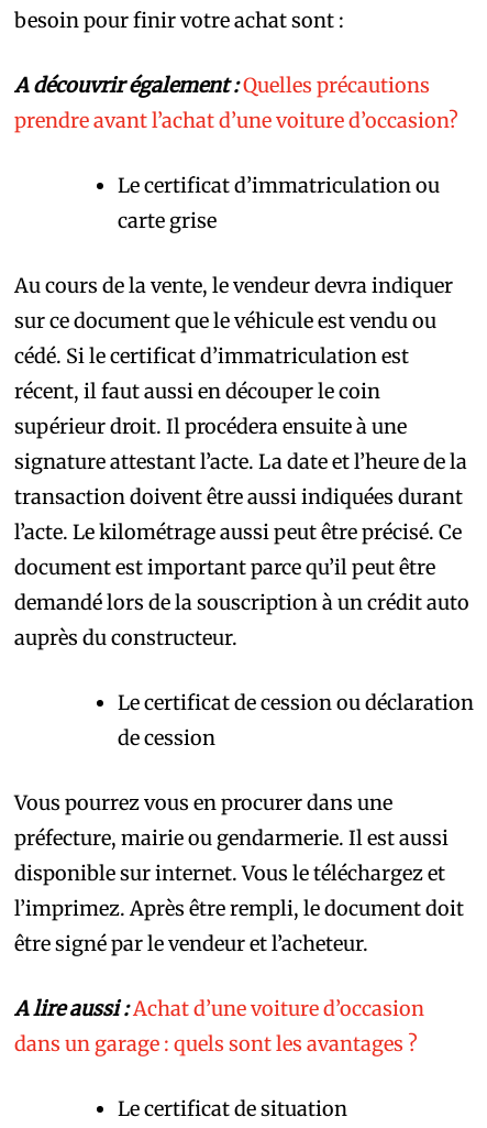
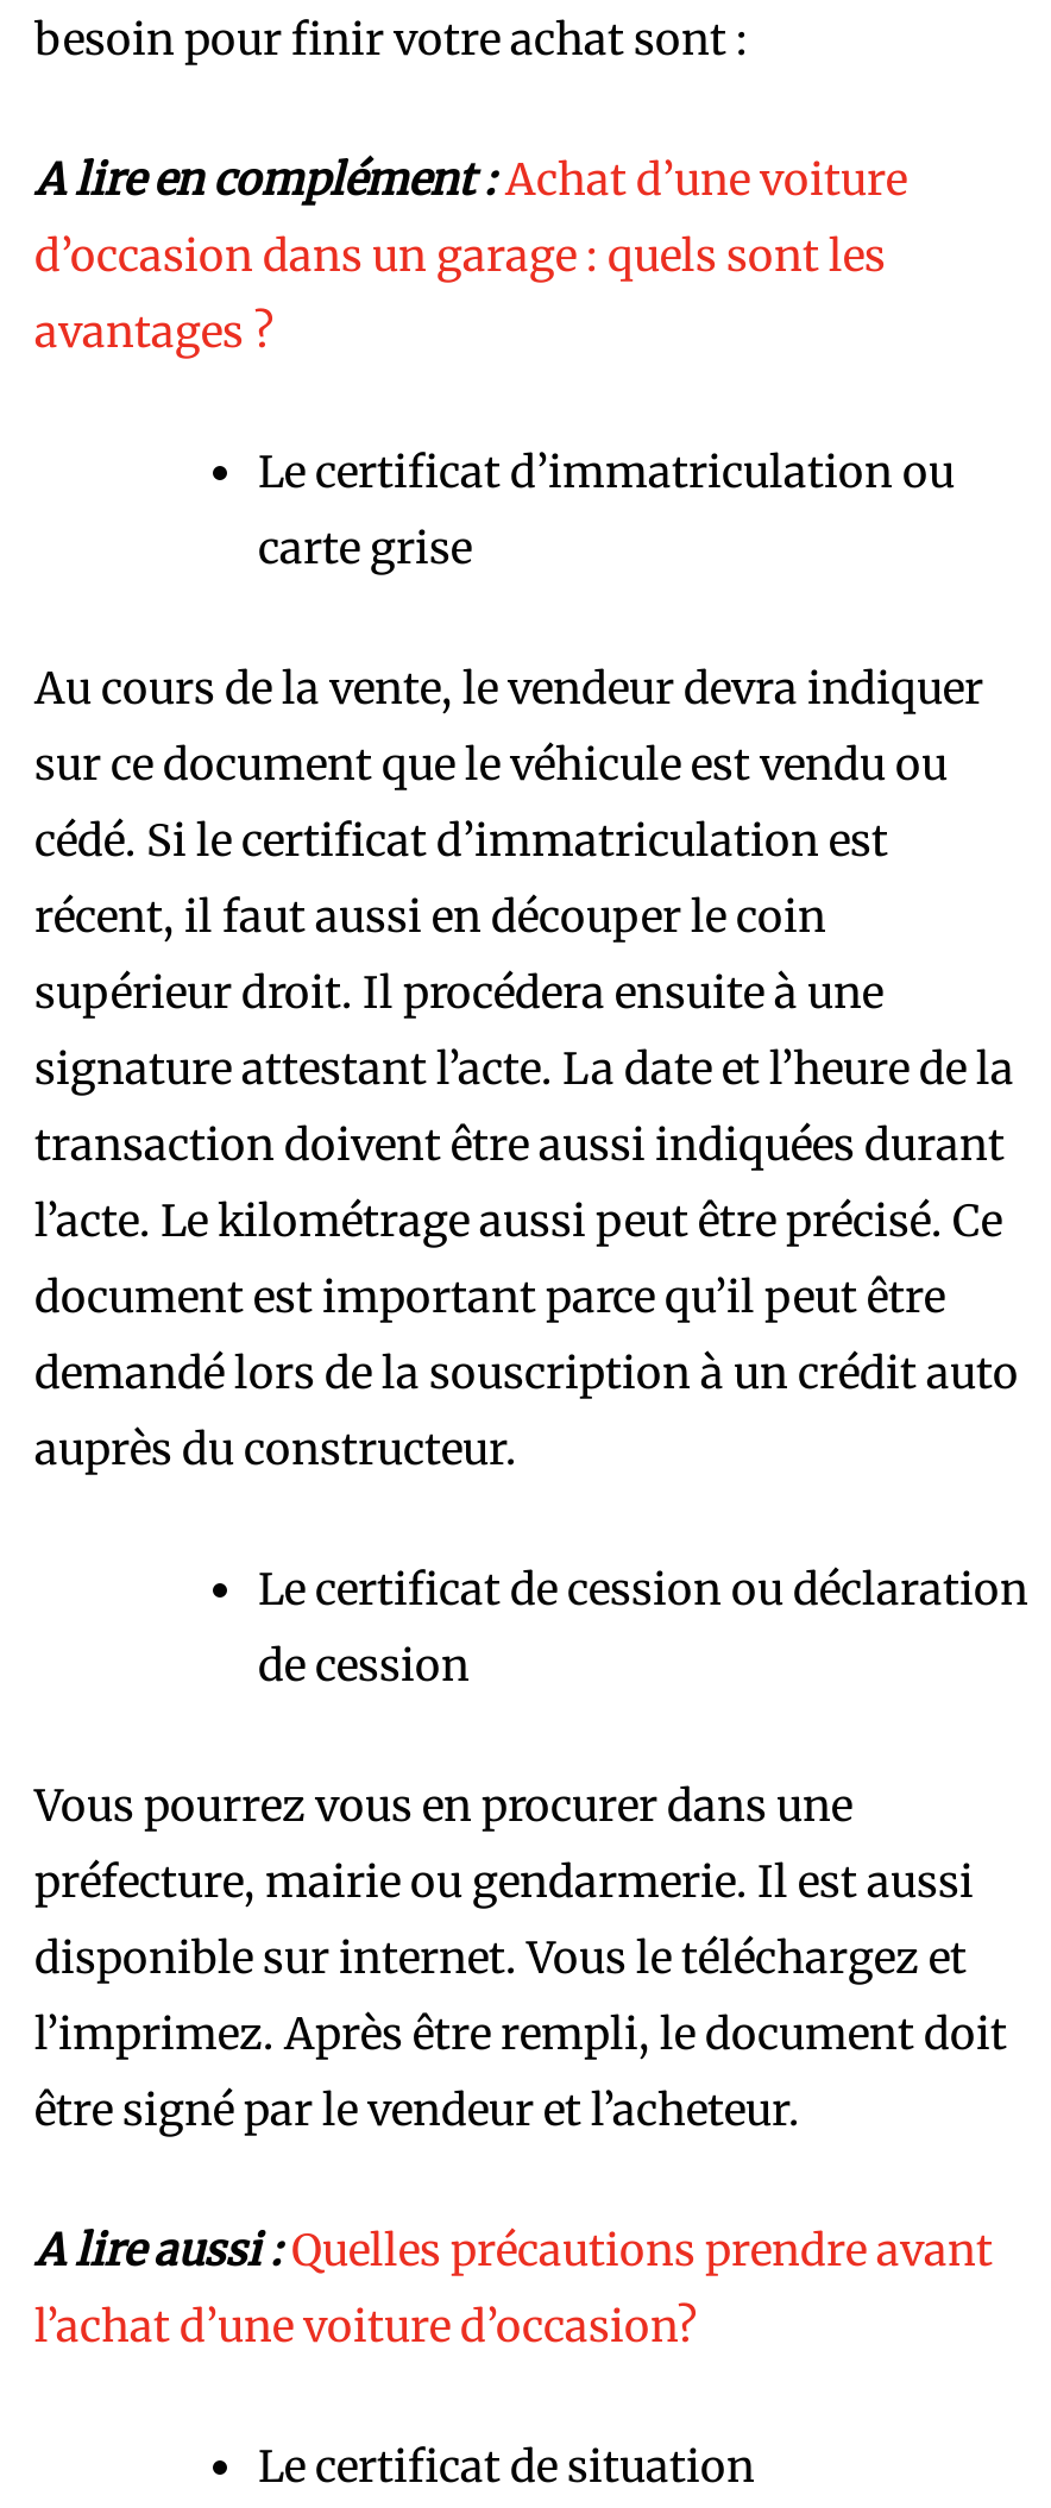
- A découvrir également : Quelles précautions
- prendre avant l’achat d’une voiture d’occasion?
+ A lire en complément : Achat d’une voiture
+ d’occasion dans un garage : quels sont les
+ avantages ?

- A lire aussi : Achat d’une voiture d’occasion
- dans un garage : quels sont les avantages ?
+ A lire aussi : Quelles précautions prendre avant
+ l’achat d’une voiture d’occasion?
